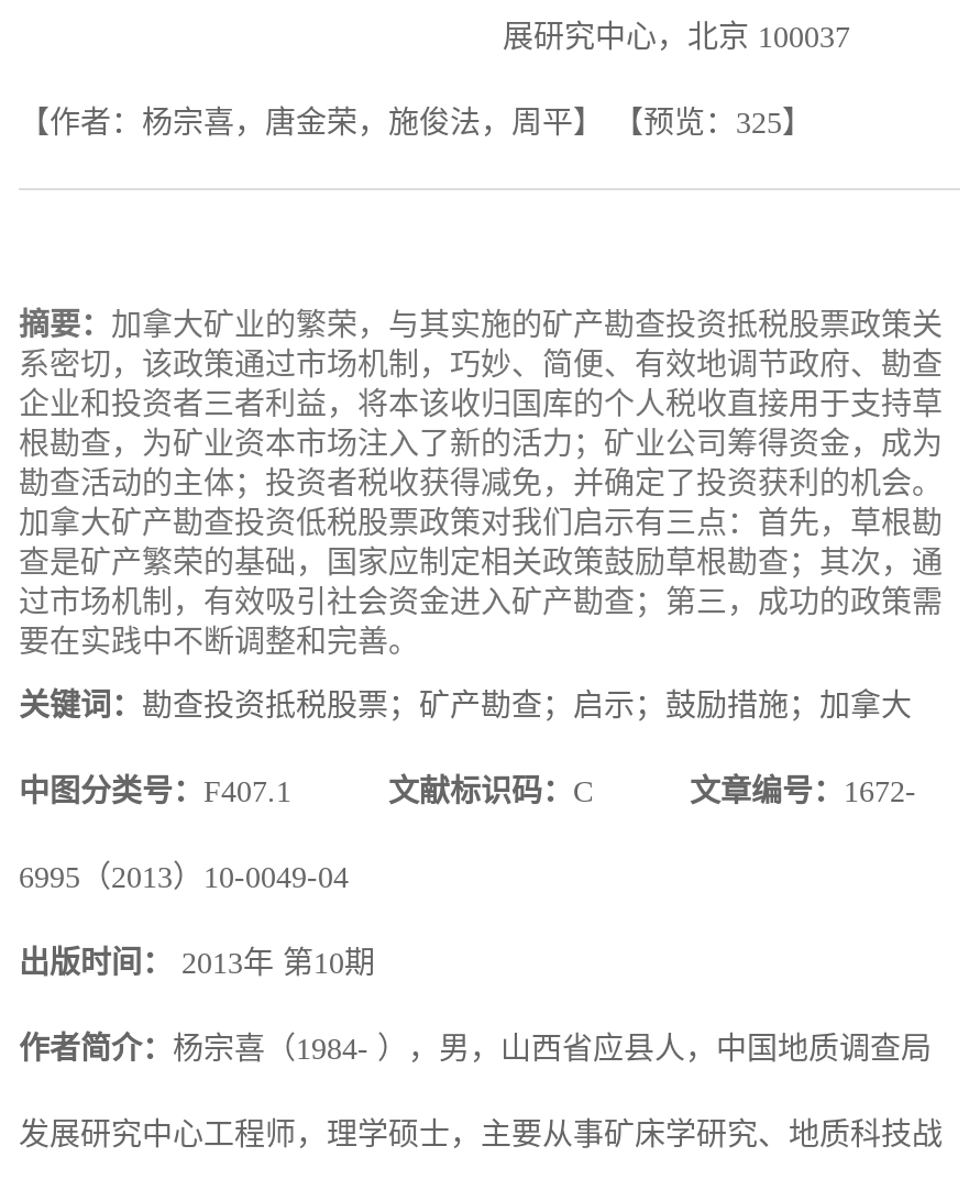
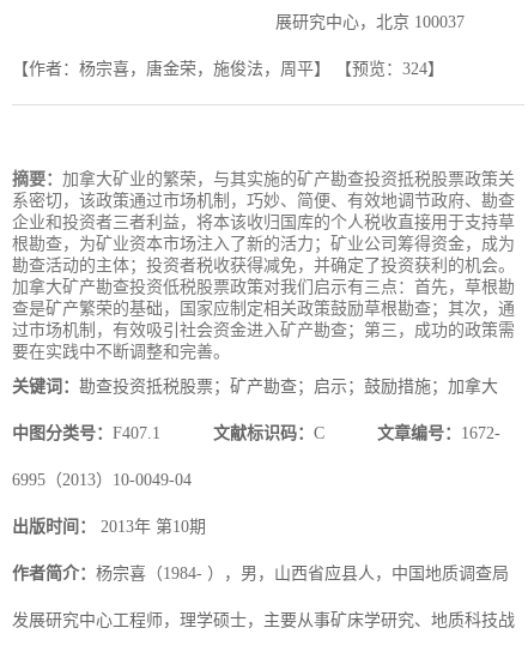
- 【作者：杨宗喜，唐金荣，施俊法，周平】 【预览：325】
+ 【作者：杨宗喜，唐金荣，施俊法，周平】 【预览：324】
